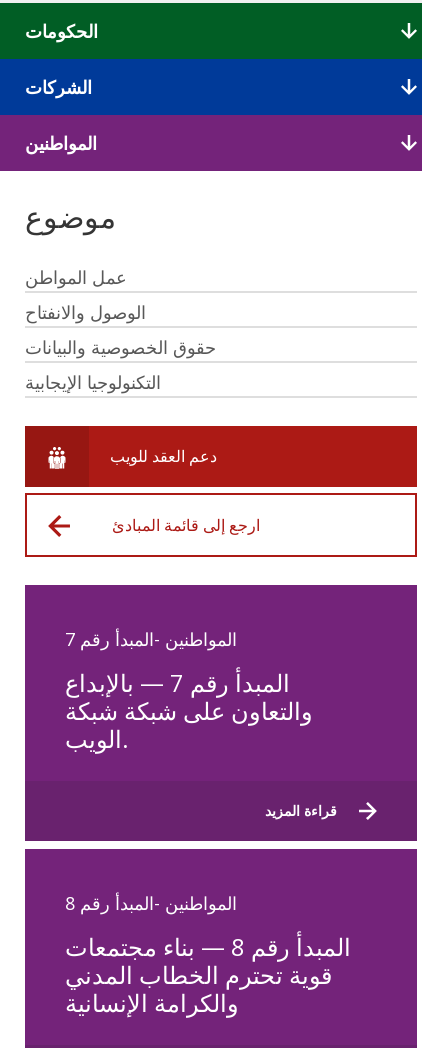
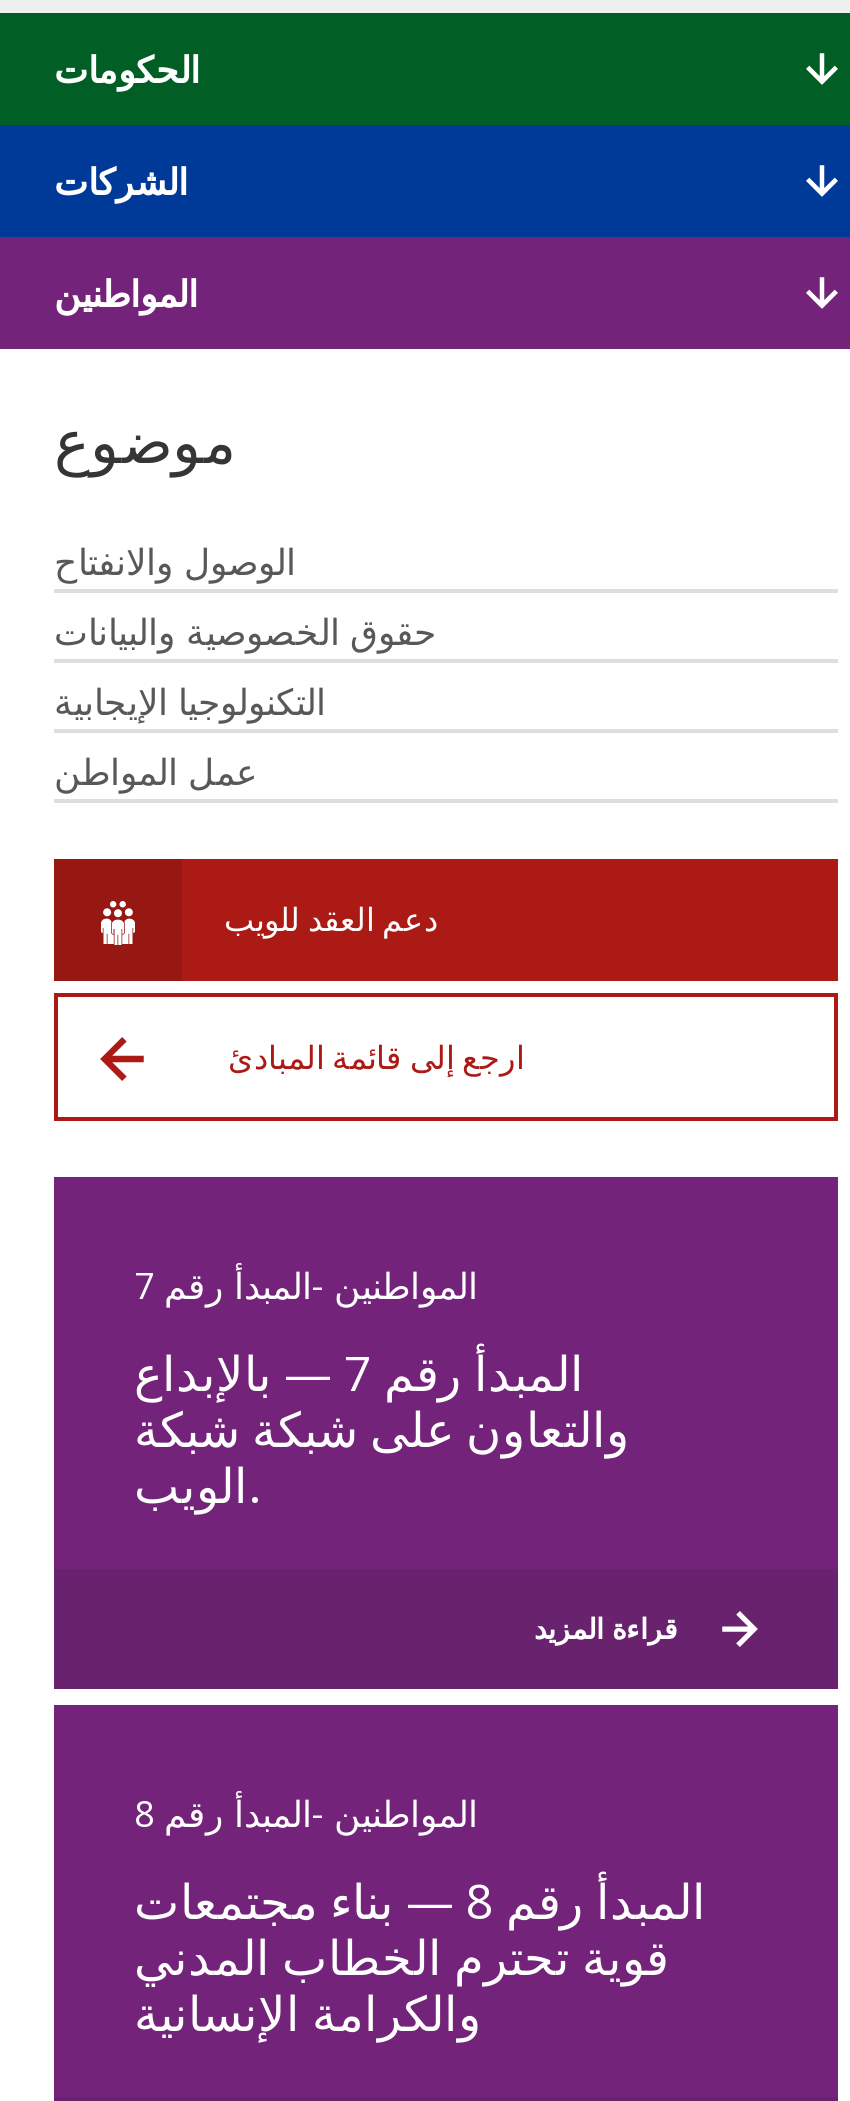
moved down: عمل المواطن

moved up: الوصول والانفتاح | التكنولوجيا الإيجابية
